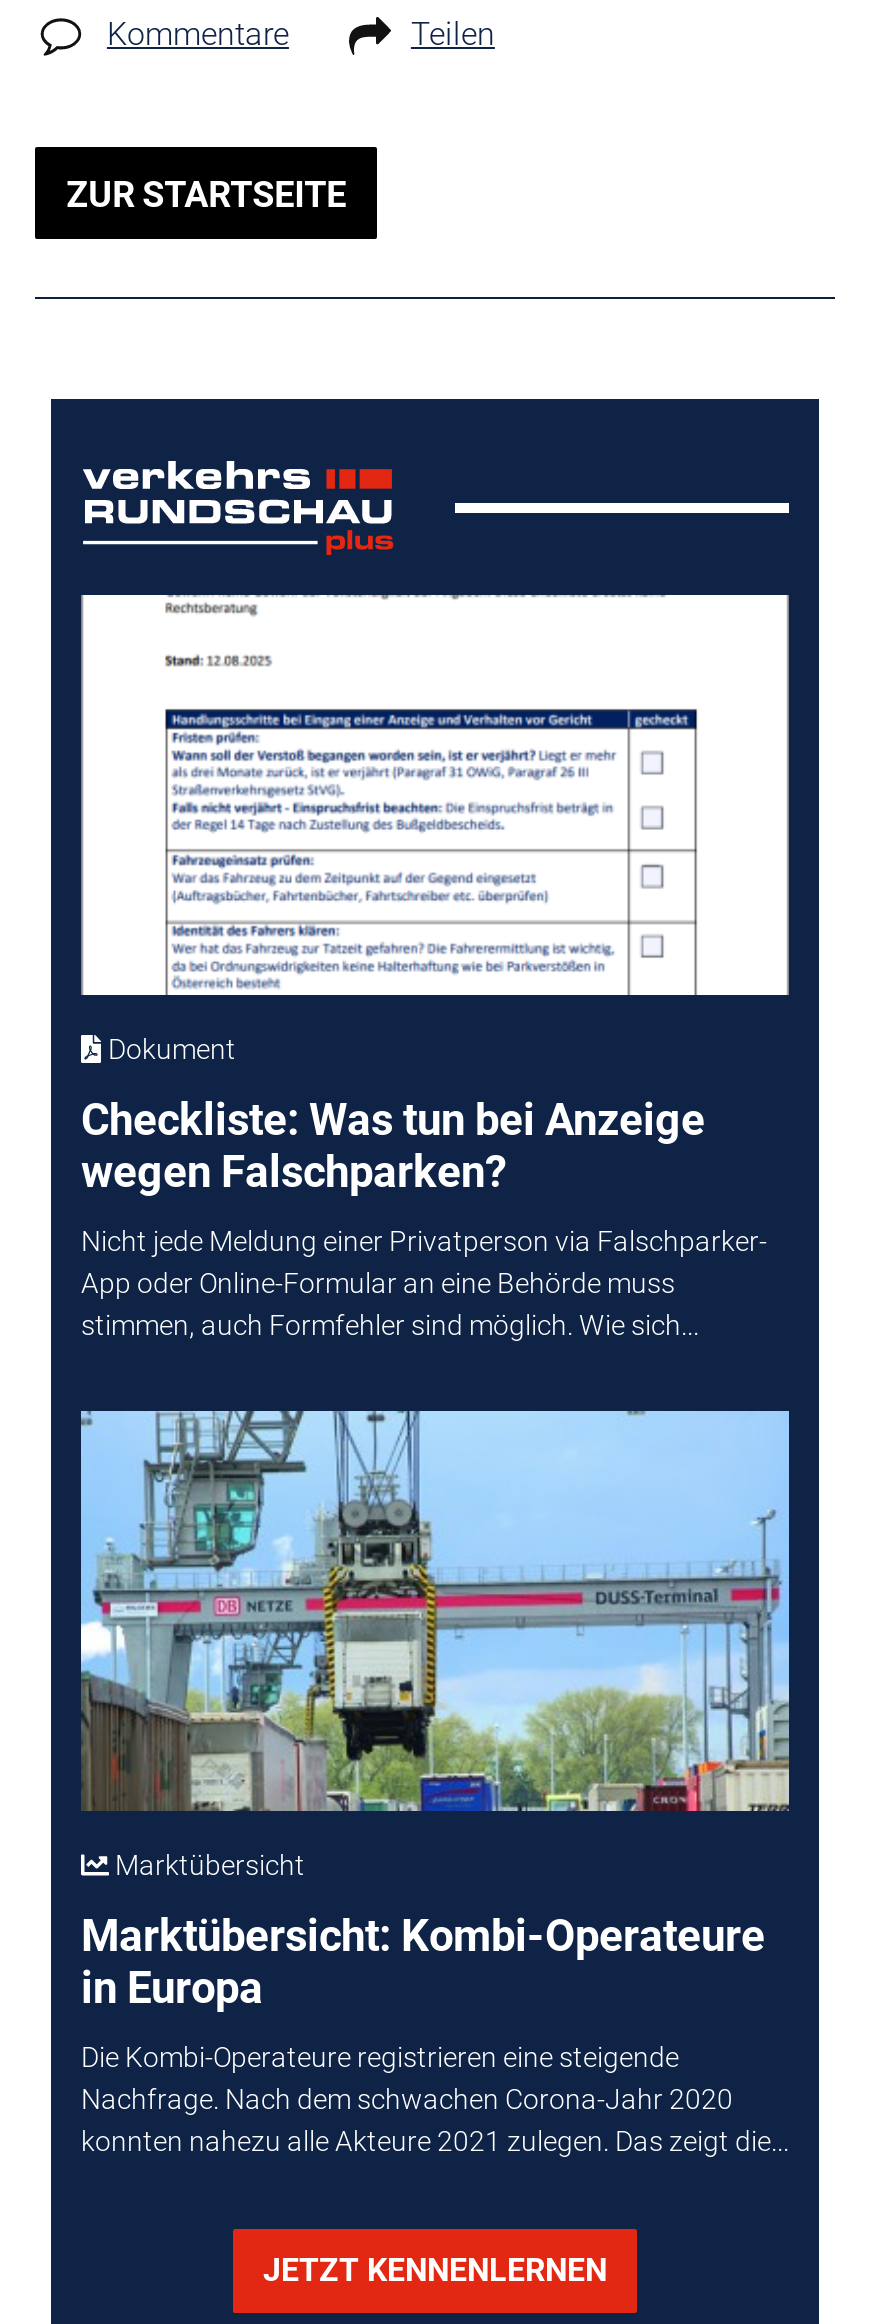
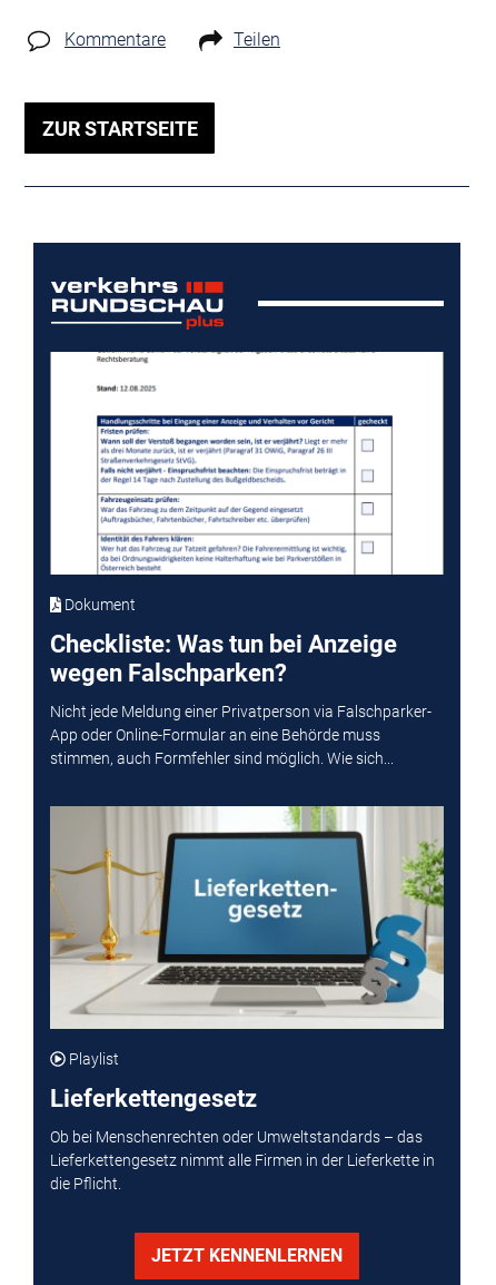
- [image]
- Marktübersicht
+ [image]
+ Playlist

- Marktübersicht: Kombi-Operateure
- in Europa
+ Lieferkettengesetz

- Die Kombi-Operateure registrieren eine steigende
- Nachfrage. Nach dem schwachen Corona-Jahr 2020
- konnten nahezu alle Akteure 2021 zulegen. Das zeigt die...
+ Ob bei Menschenrechten oder Umweltstandards – das
+ Lieferkettengesetz nimmt alle Firmen in der Lieferkette in
+ die Pflicht.
